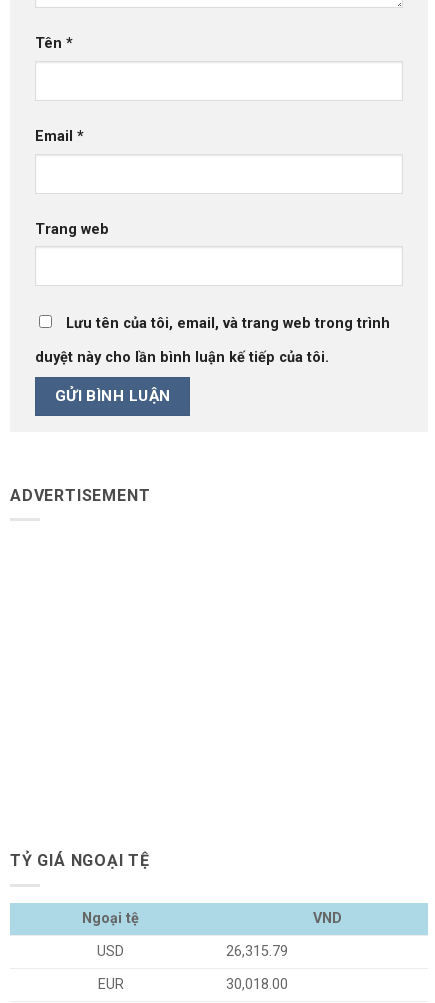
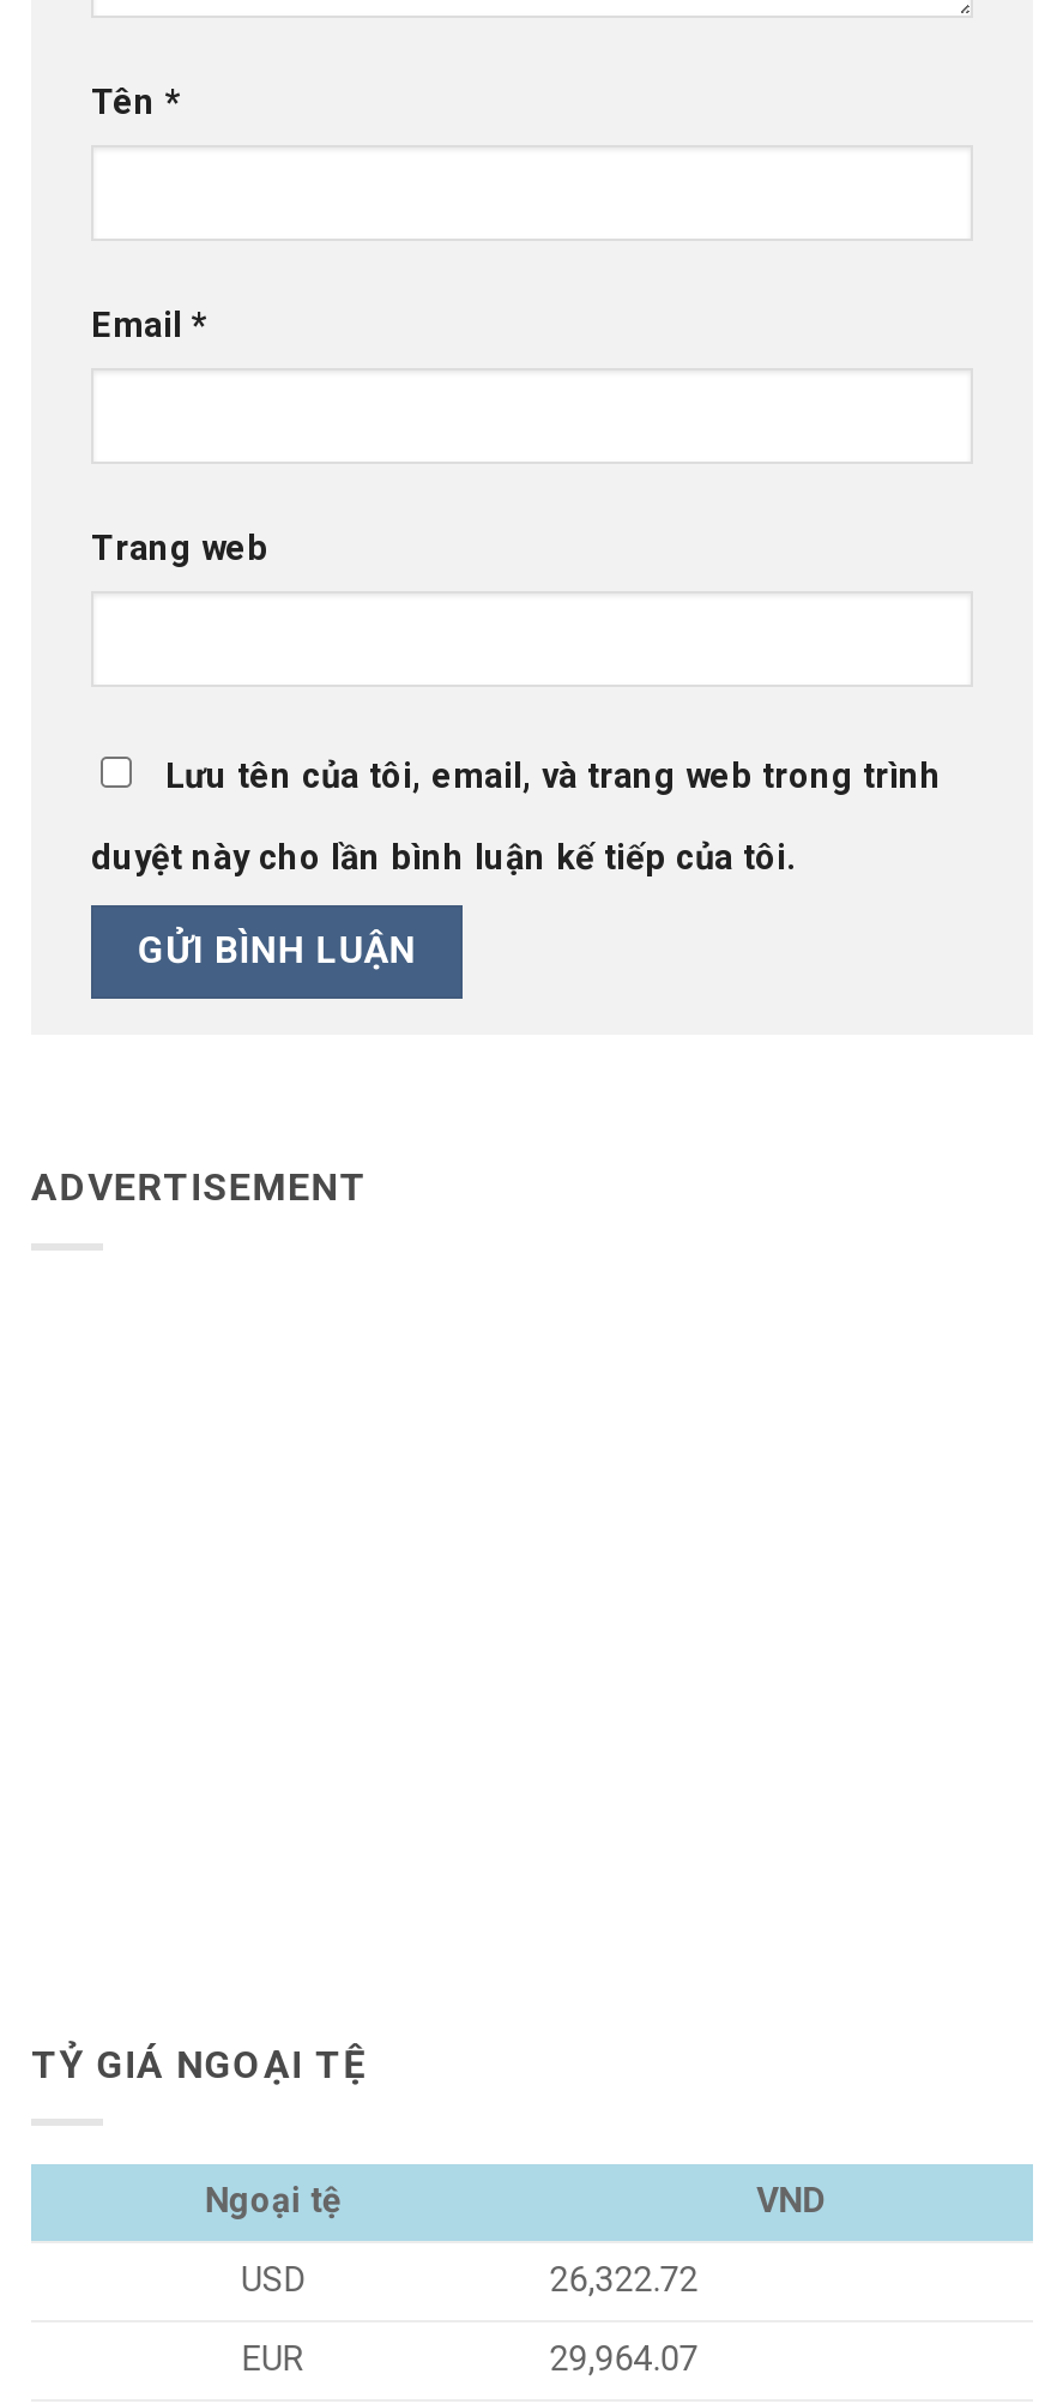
- 26,315.79
+ 26,322.72

- 30,018.00
+ 29,964.07
